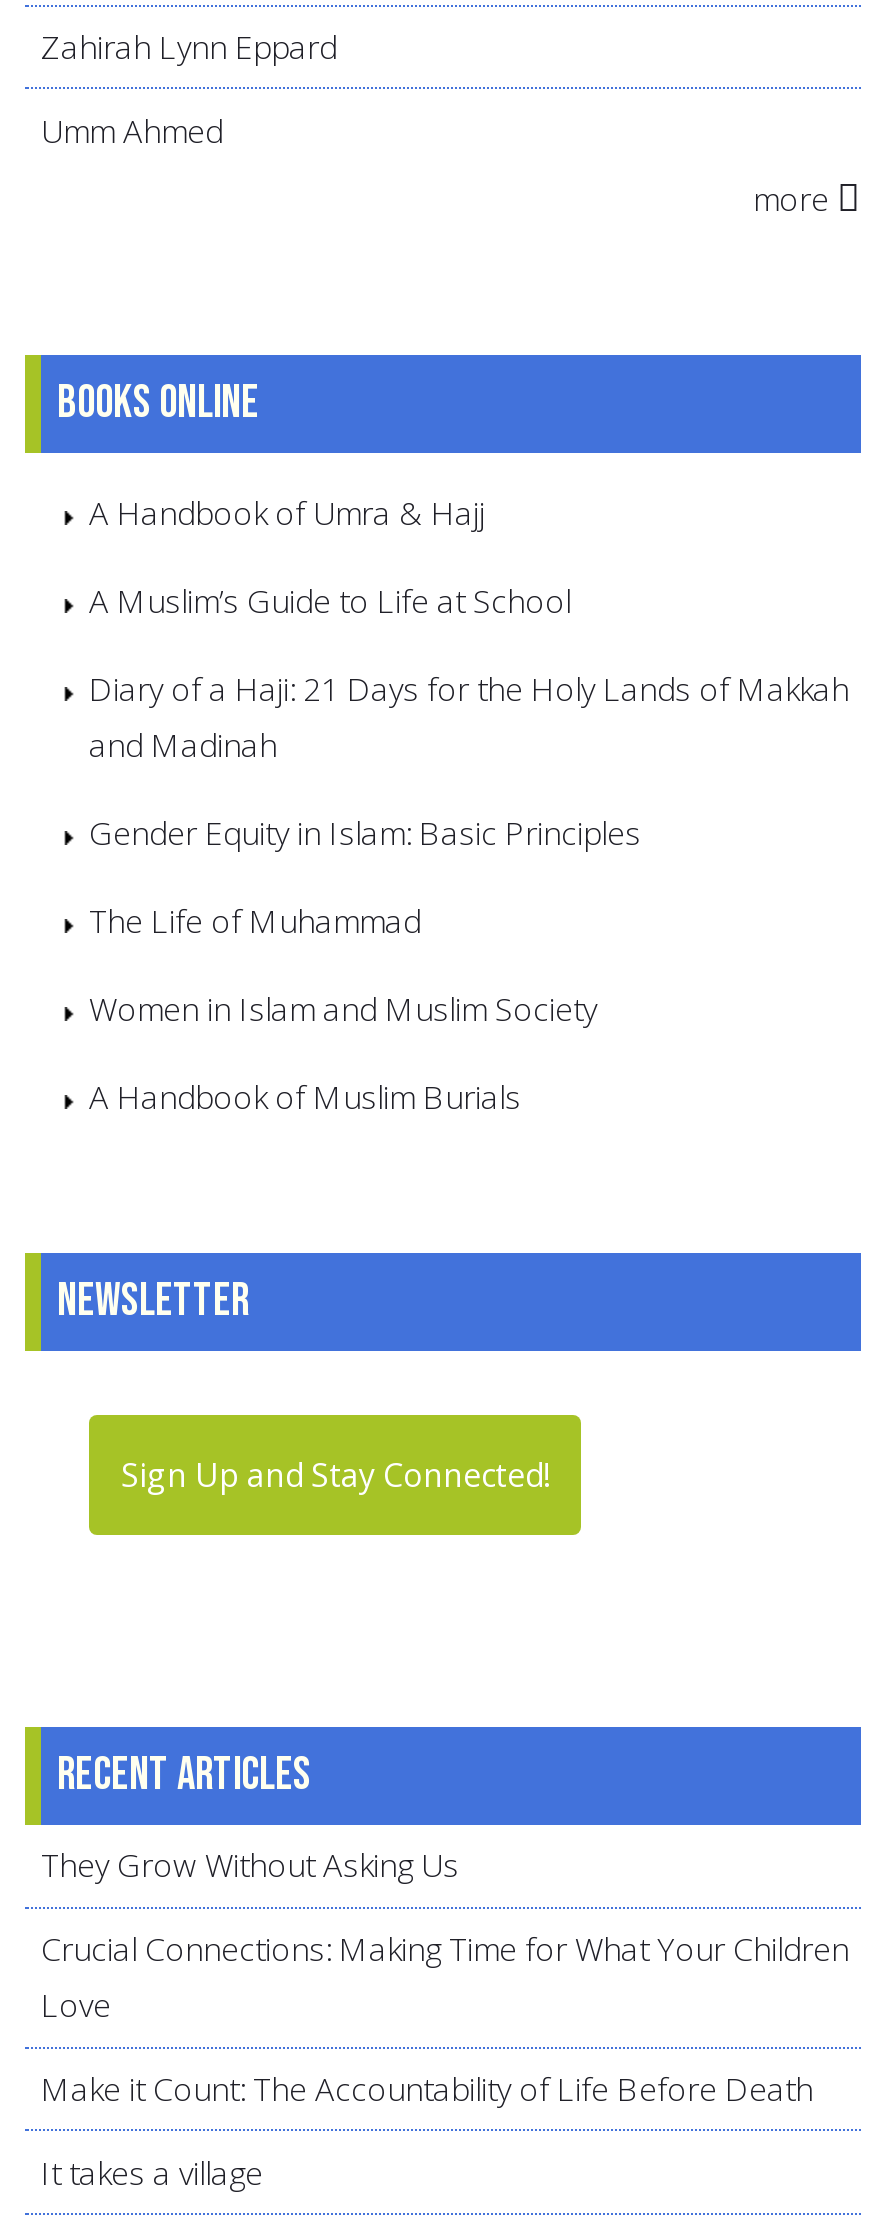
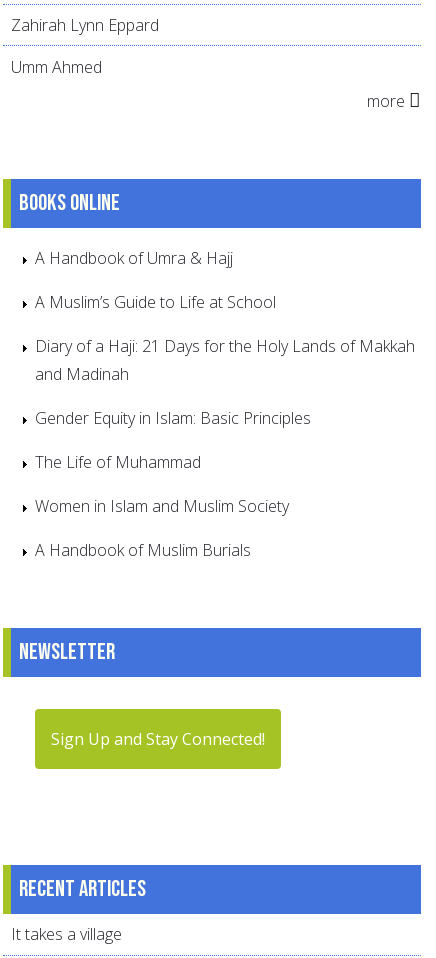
- They Grow Without Asking Us
- Crucial Connections: Making Time for What Your Children
- Love
- Make it Count: The Accountability of Life Before Death
